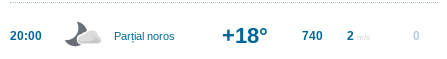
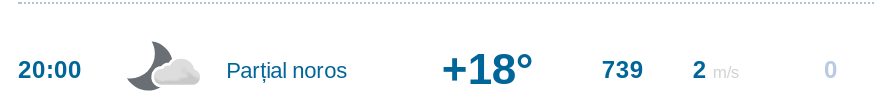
- 740
+ 739
